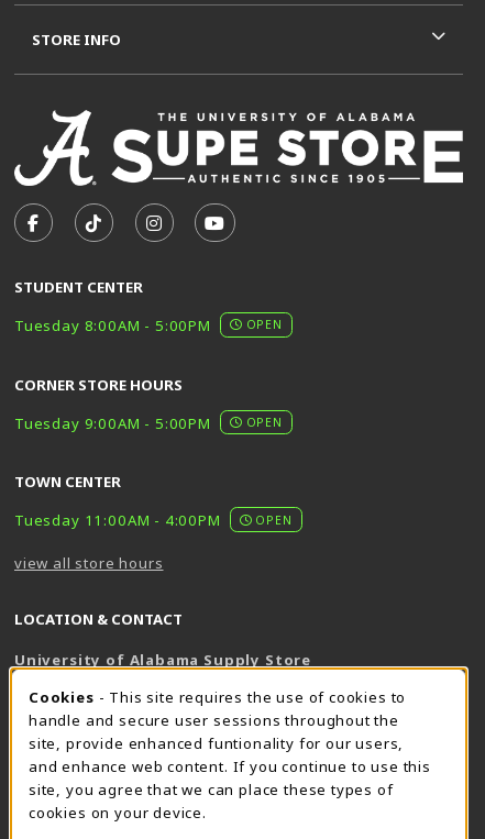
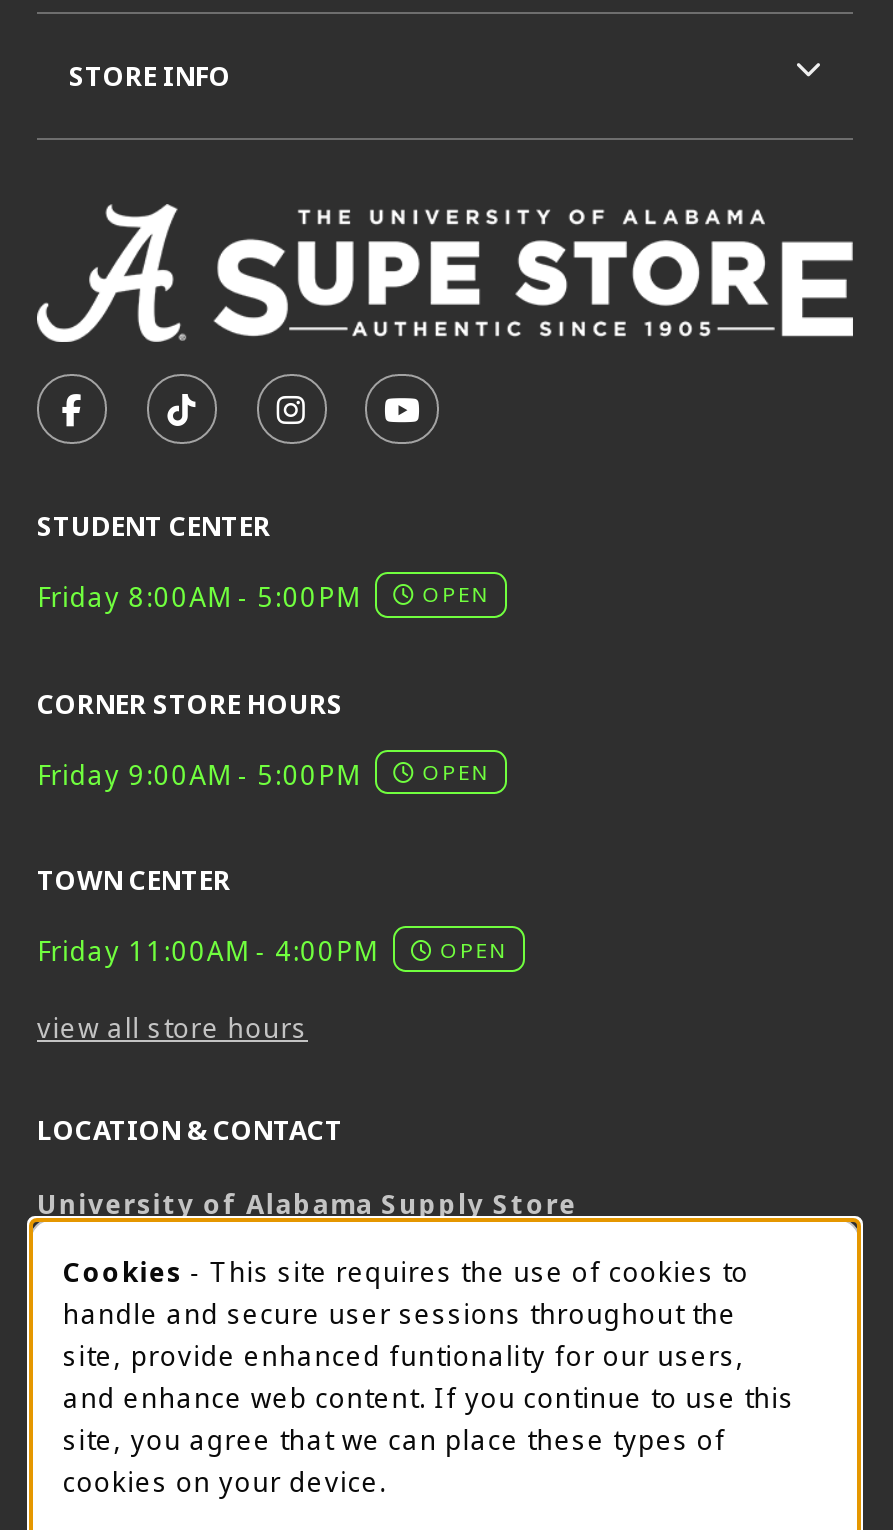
- Tuesday 8:00AM - 5:00PM OPEN
+ Friday 8:00AM - 5:00PM OPEN

- Tuesday 9:00AM - 5:00PM OPEN
+ Friday 9:00AM - 5:00PM OPEN

- Tuesday 11:00AM - 4:00PM OPEN
+ Friday 11:00AM - 4:00PM OPEN
